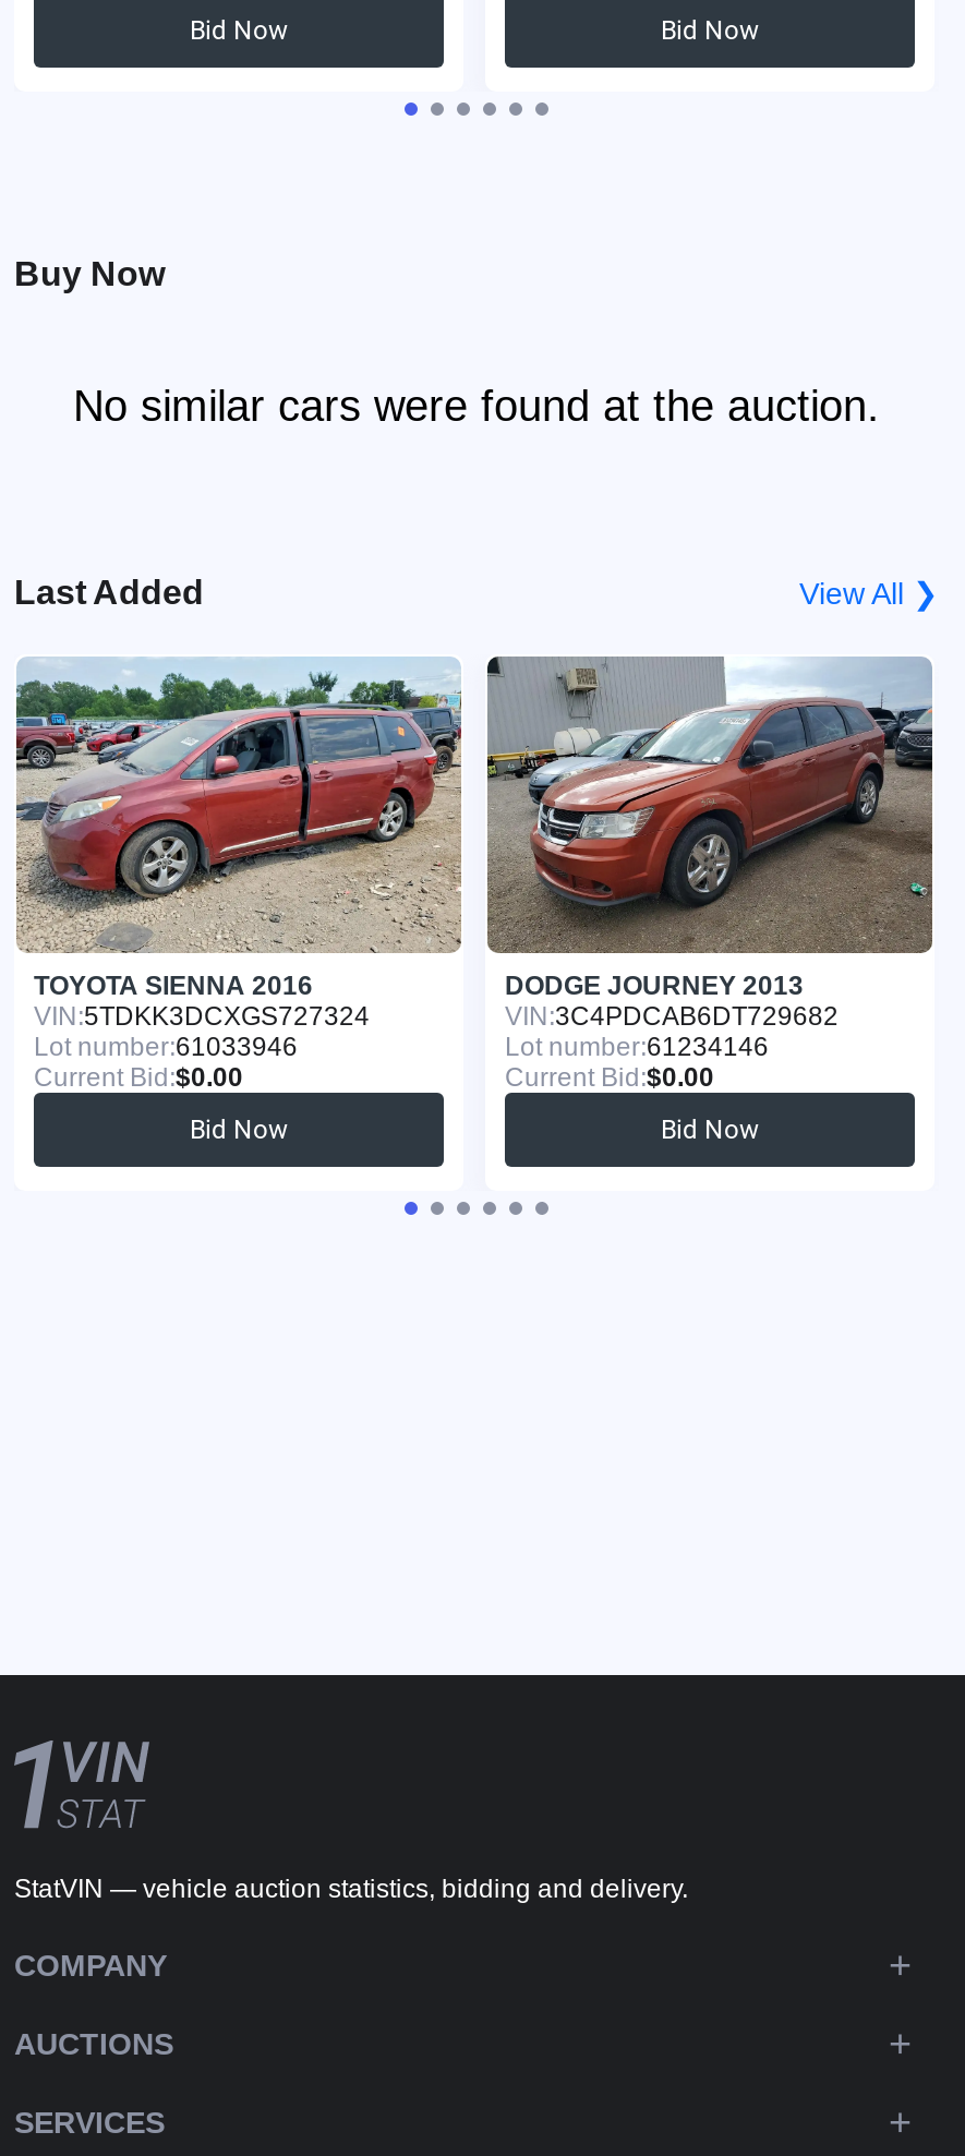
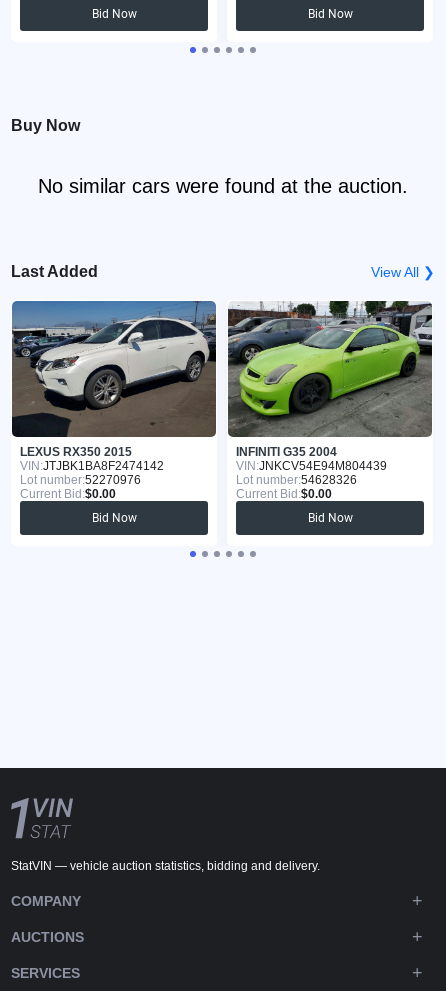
- [image]
- TOYOTA SIENNA 2016
- VIN: 5TDKK3DCXGS727324
- Lot number:61033946
+ [image]
+ LEXUS RX350 2015
+ VIN: JTJBK1BA8F2474142
+ Lot number:52270976

- [image]
- DODGE JOURNEY 2013
- VIN: 3C4PDCAB6DT729682
- Lot number:61234146
+ [image]
+ INFINITI G35 2004
+ VIN: JNKCV54E94M804439
+ Lot number:54628326
